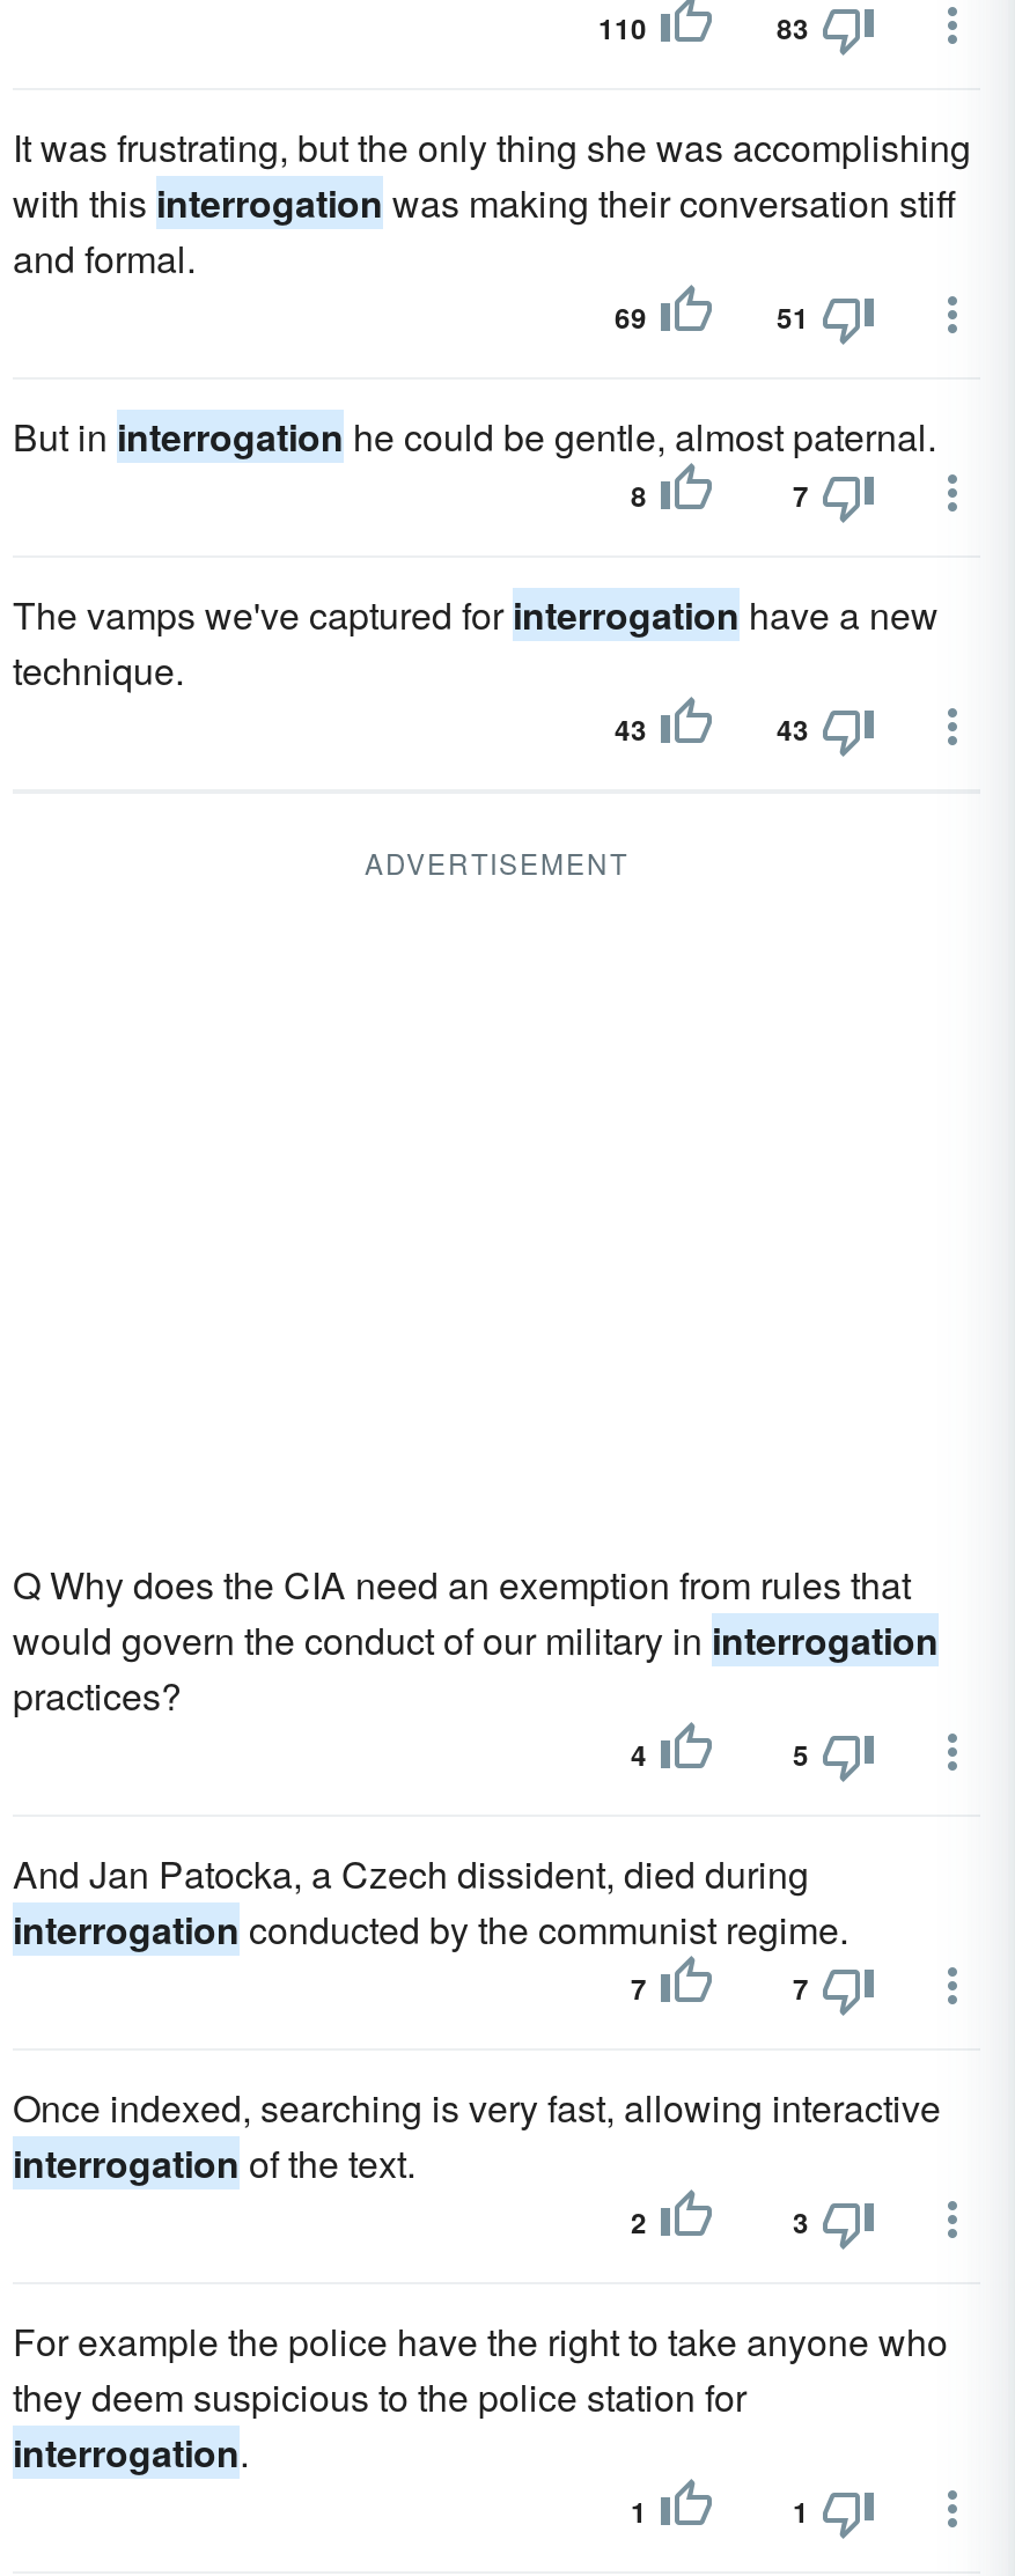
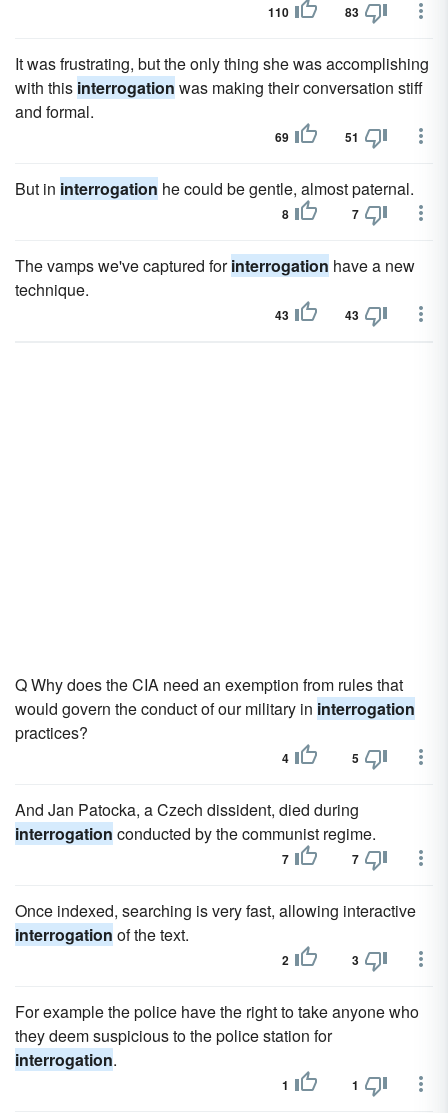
- ADVERTISEMENT
